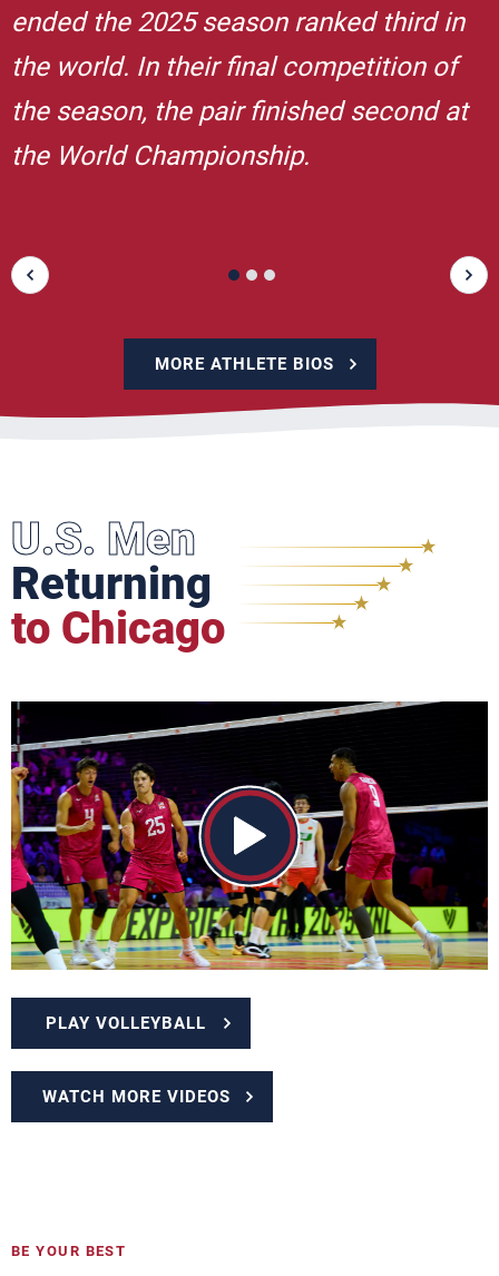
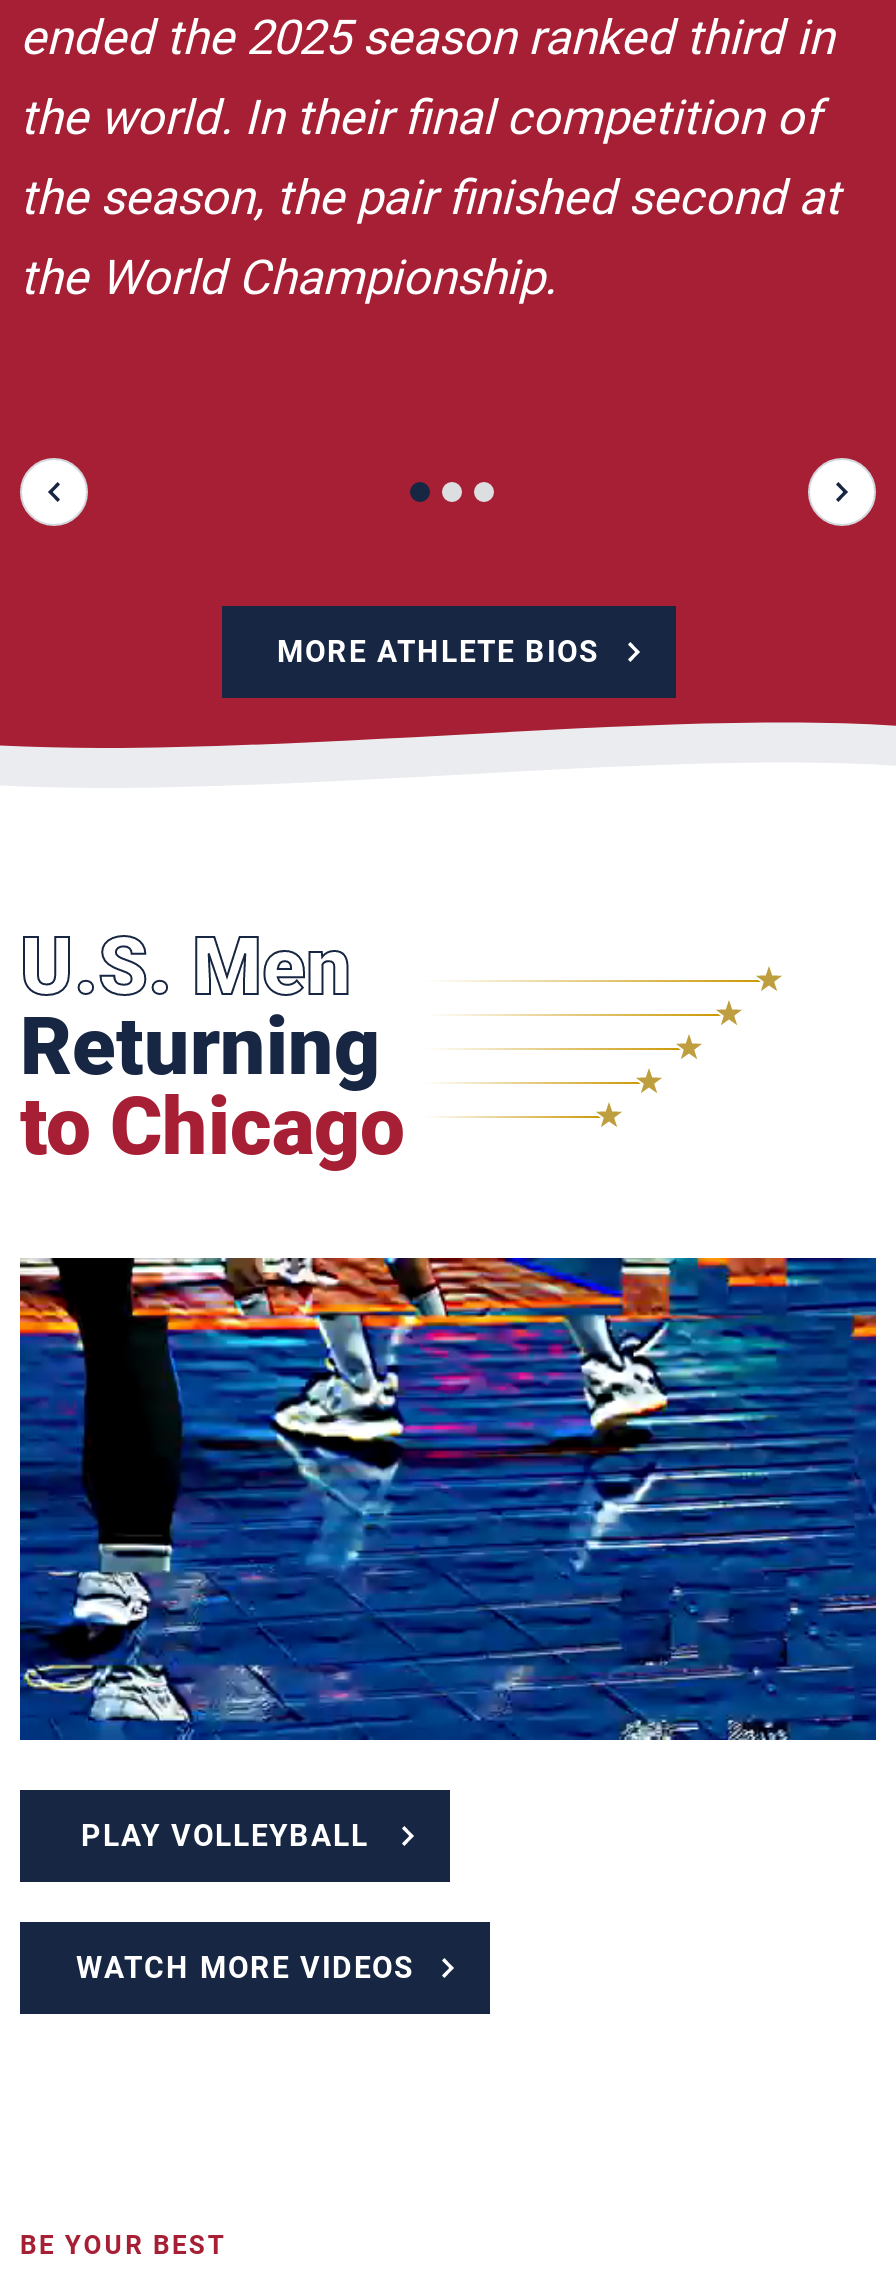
- [image]
+ [image]
